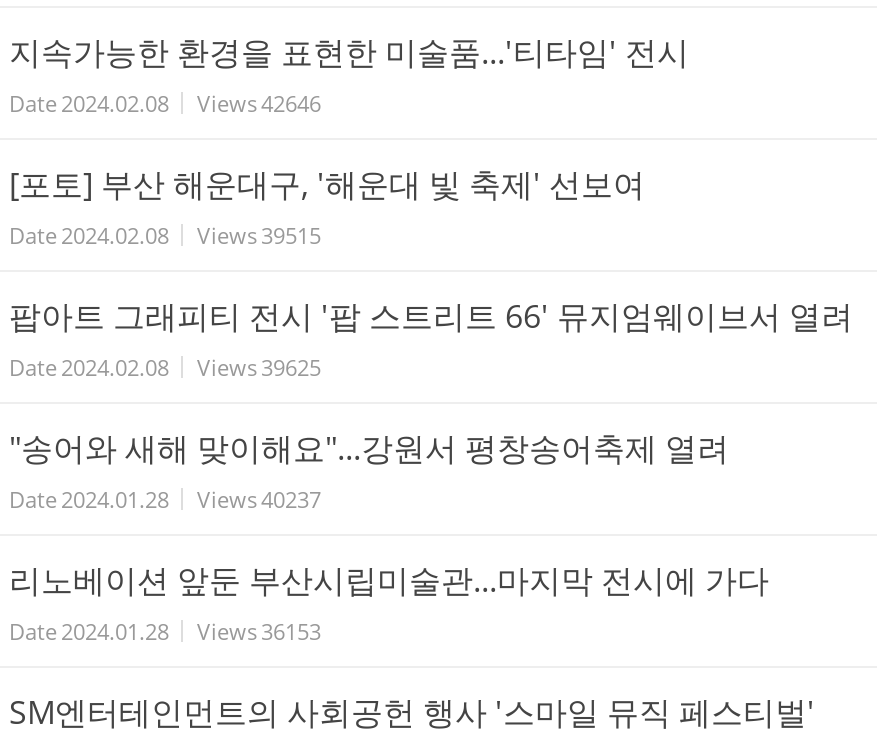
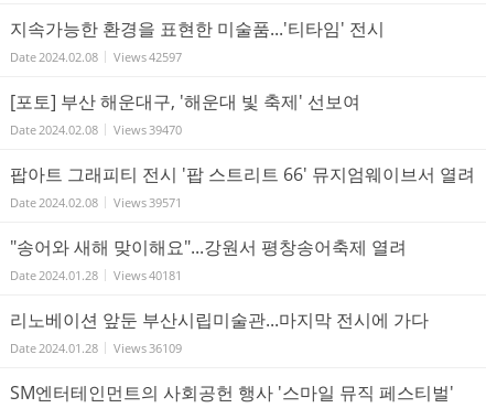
- Date 2024.02.08 Views 42646
+ Date 2024.02.08 Views 42597

- Date 2024.02.08 Views 39515
+ Date 2024.02.08 Views 39470

- Date 2024.02.08 Views 39625
+ Date 2024.02.08 Views 39571

- Date 2024.01.28 Views 40237
+ Date 2024.01.28 Views 40181

- Date 2024.01.28 Views 36153
+ Date 2024.01.28 Views 36109
